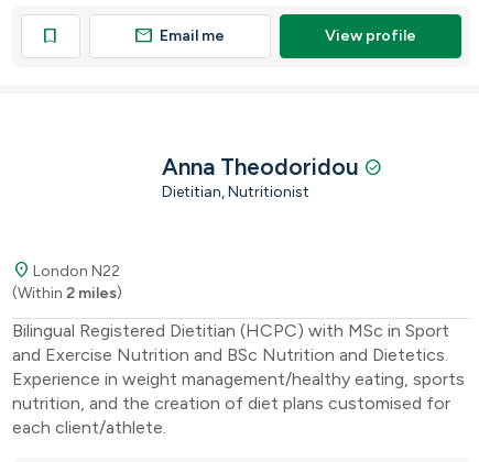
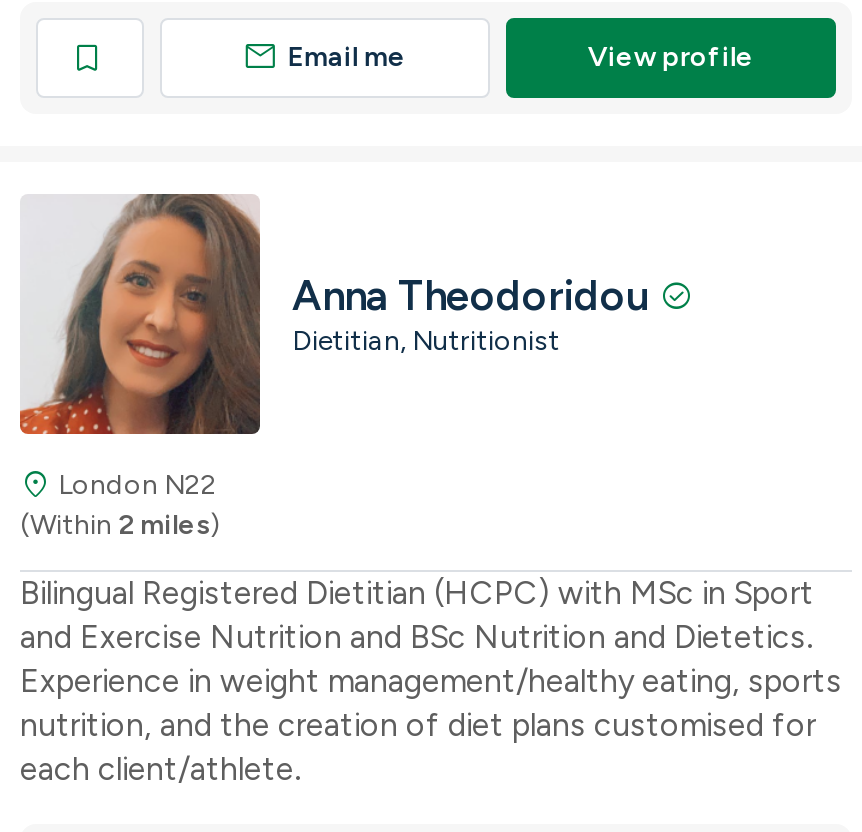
+ [image]
